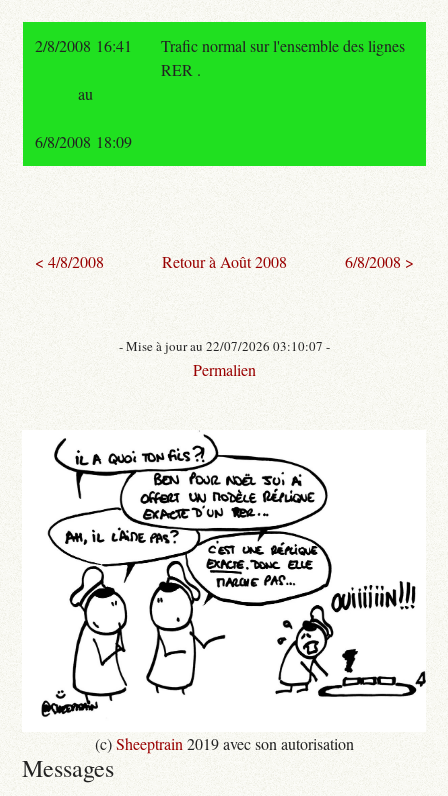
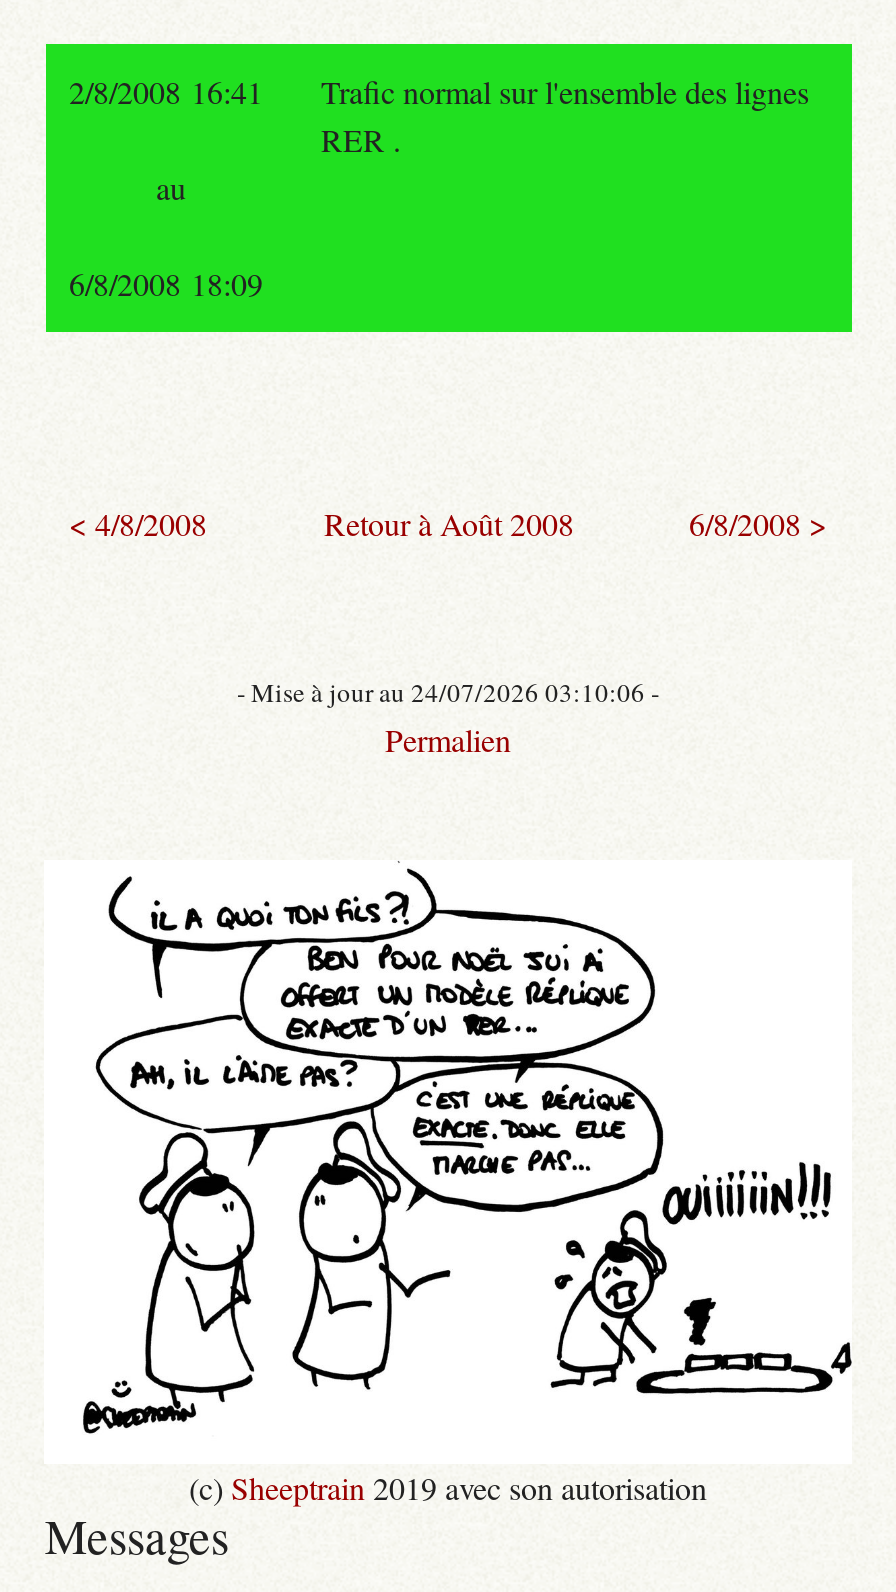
- - Mise à jour au 22/07/2026 03:10:07 -
+ - Mise à jour au 24/07/2026 03:10:06 -
